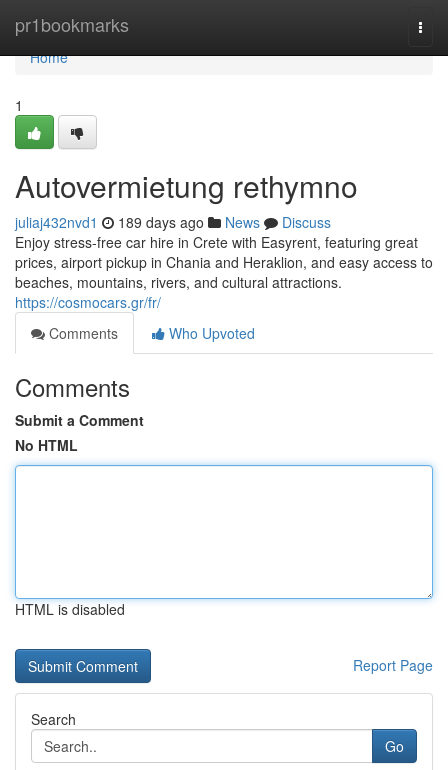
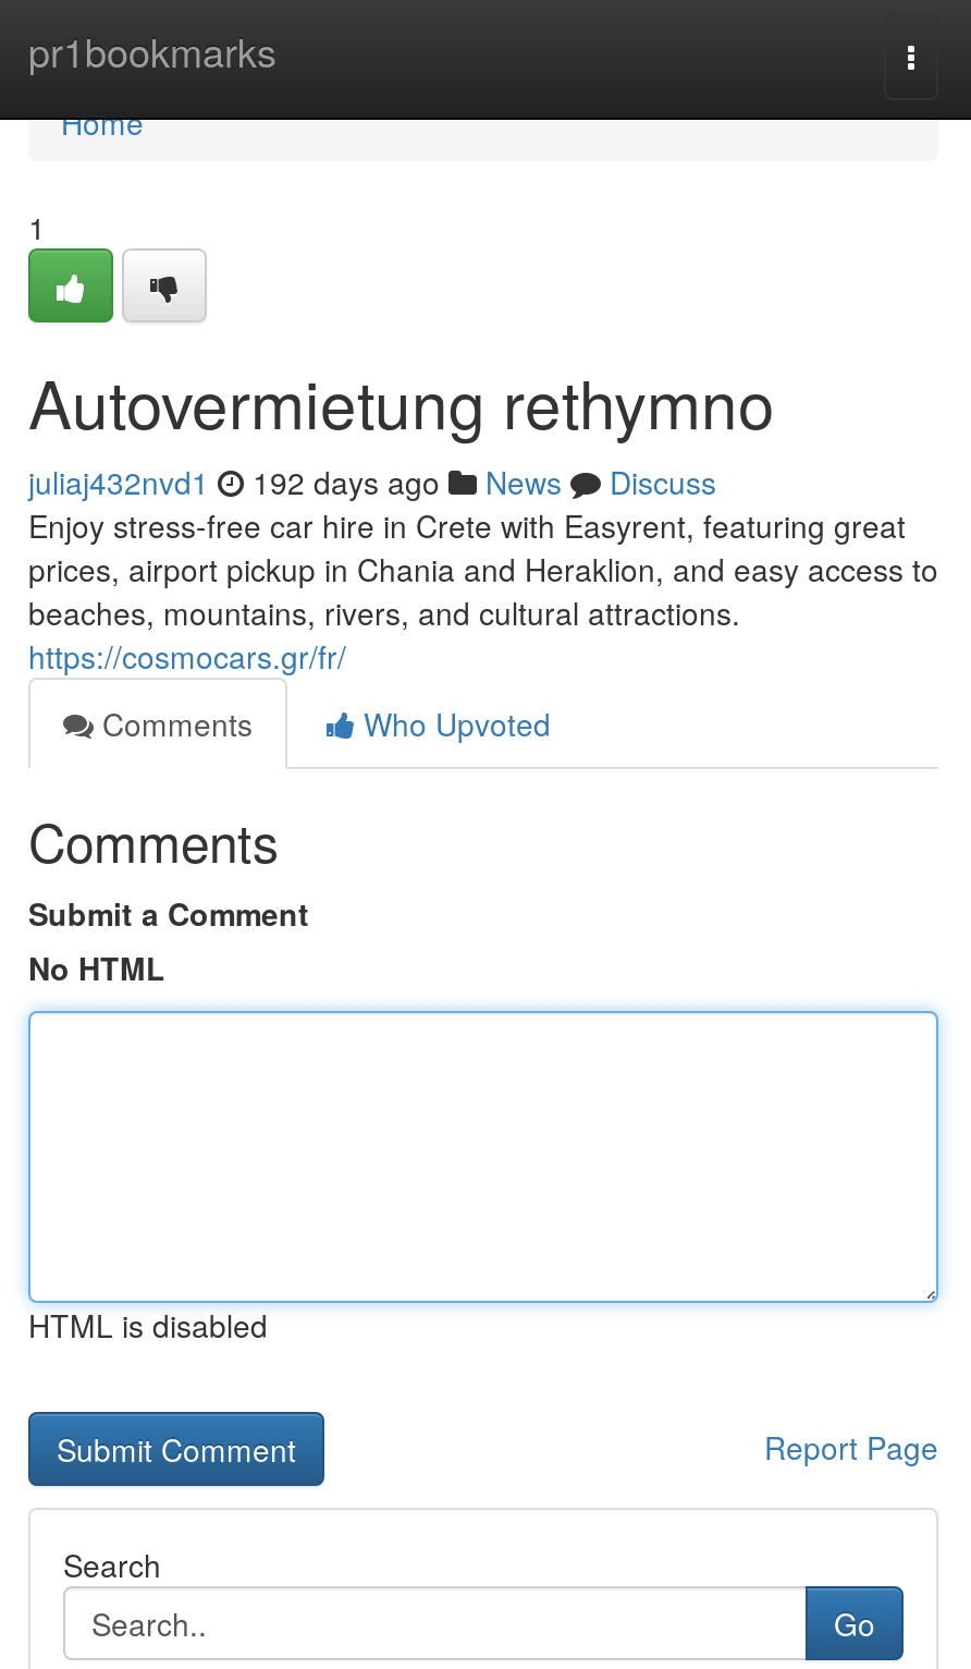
- juliaj432nvd1 189 days ago News Discuss
+ juliaj432nvd1 192 days ago News Discuss
